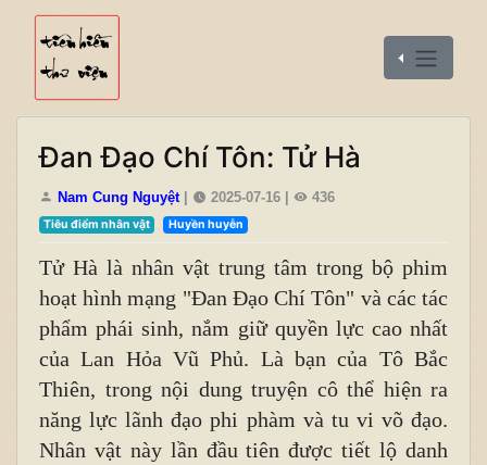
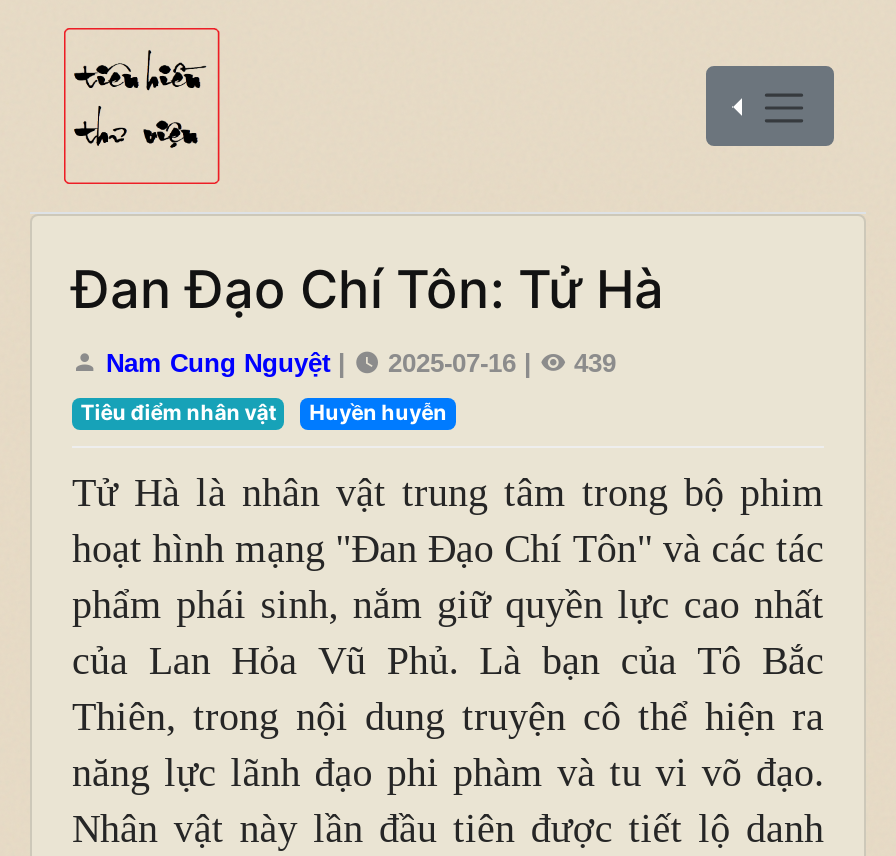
- 436
+ 439
